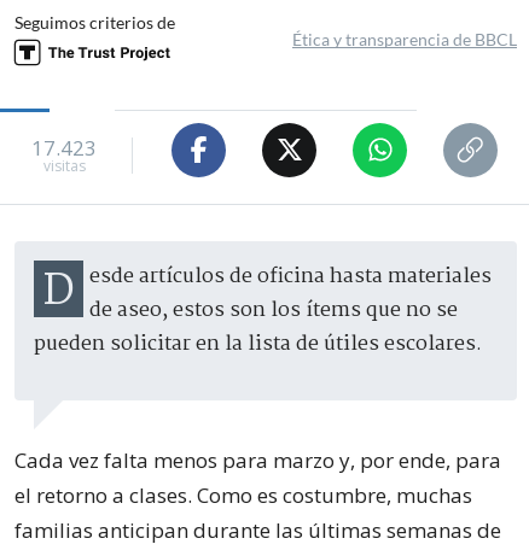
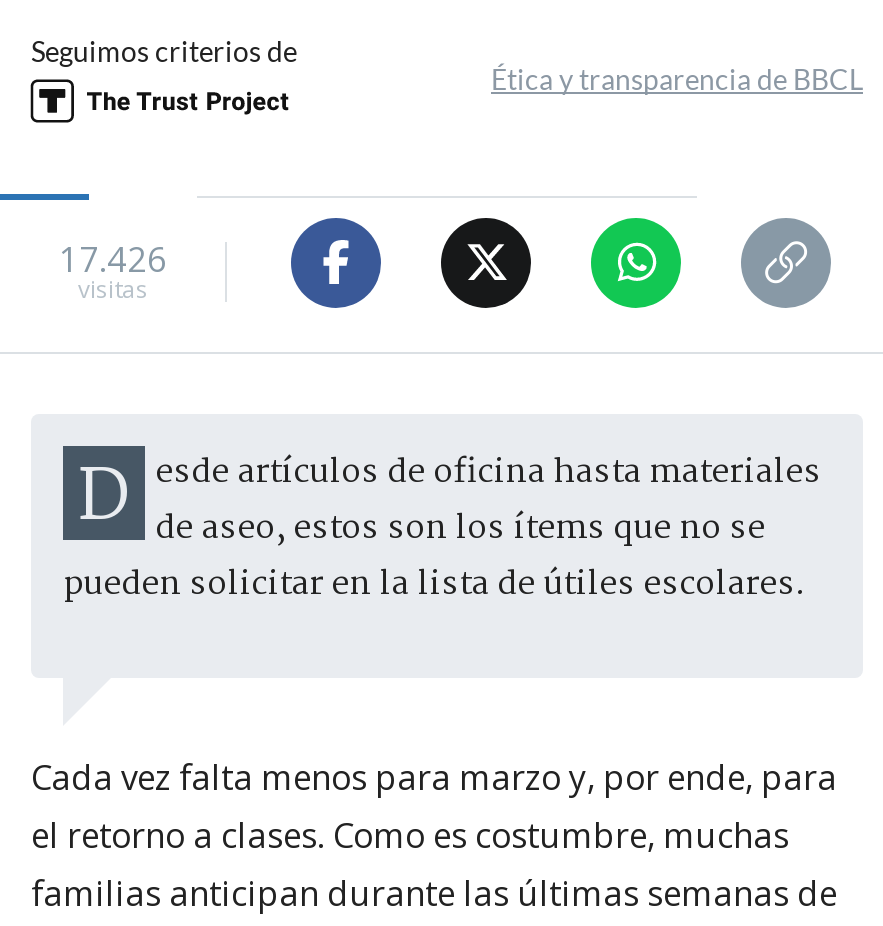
- 17.423
+ 17.426
